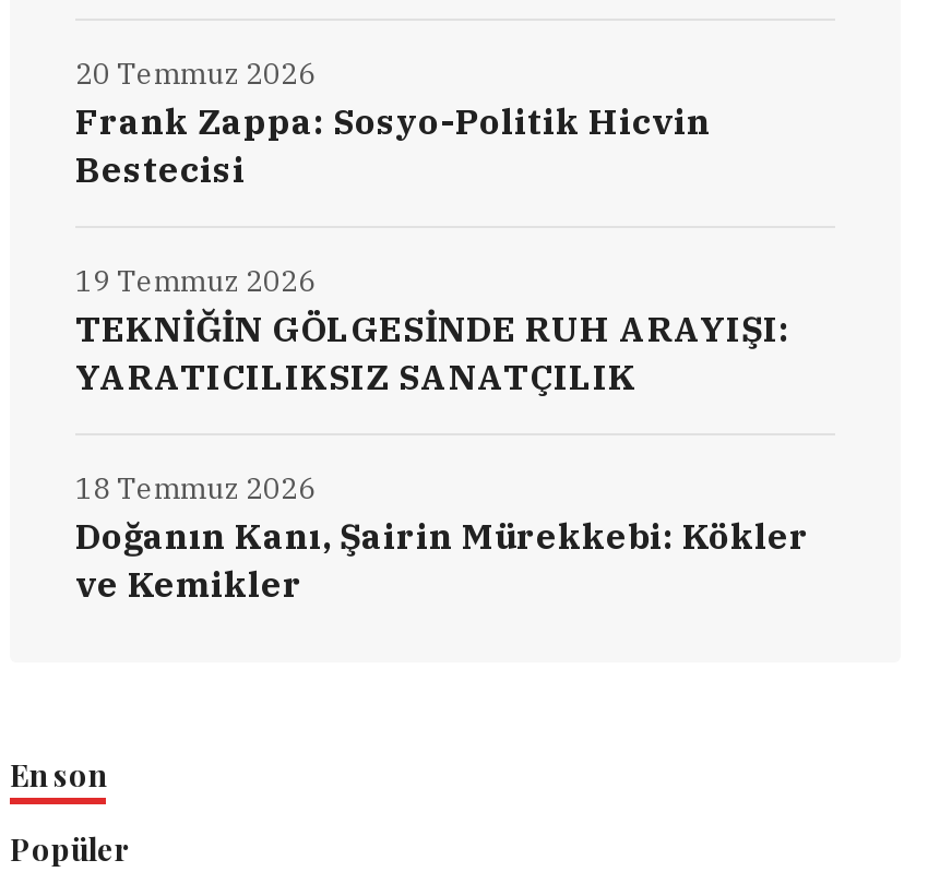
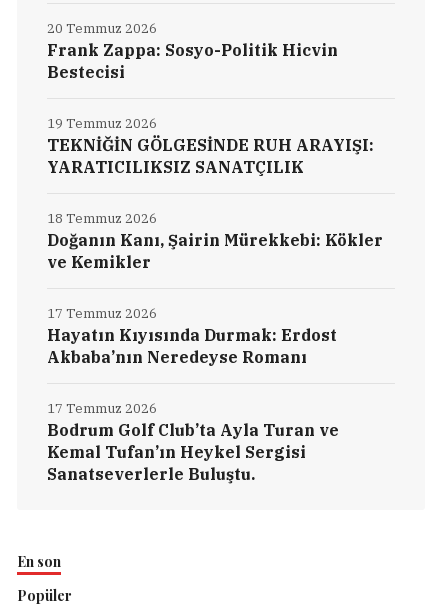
+ Hayatın Kıyısında Durmak: Erdost
+ Akbaba’nın Neredeyse Romanı

+ 17 Temmuz 2026

+ Bodrum Golf Club’ta Ayla Turan ve
+ Kemal Tufan’ın Heykel Sergisi
+ Sanatseverlerle Buluştu.

+ 17 Temmuz 2026
